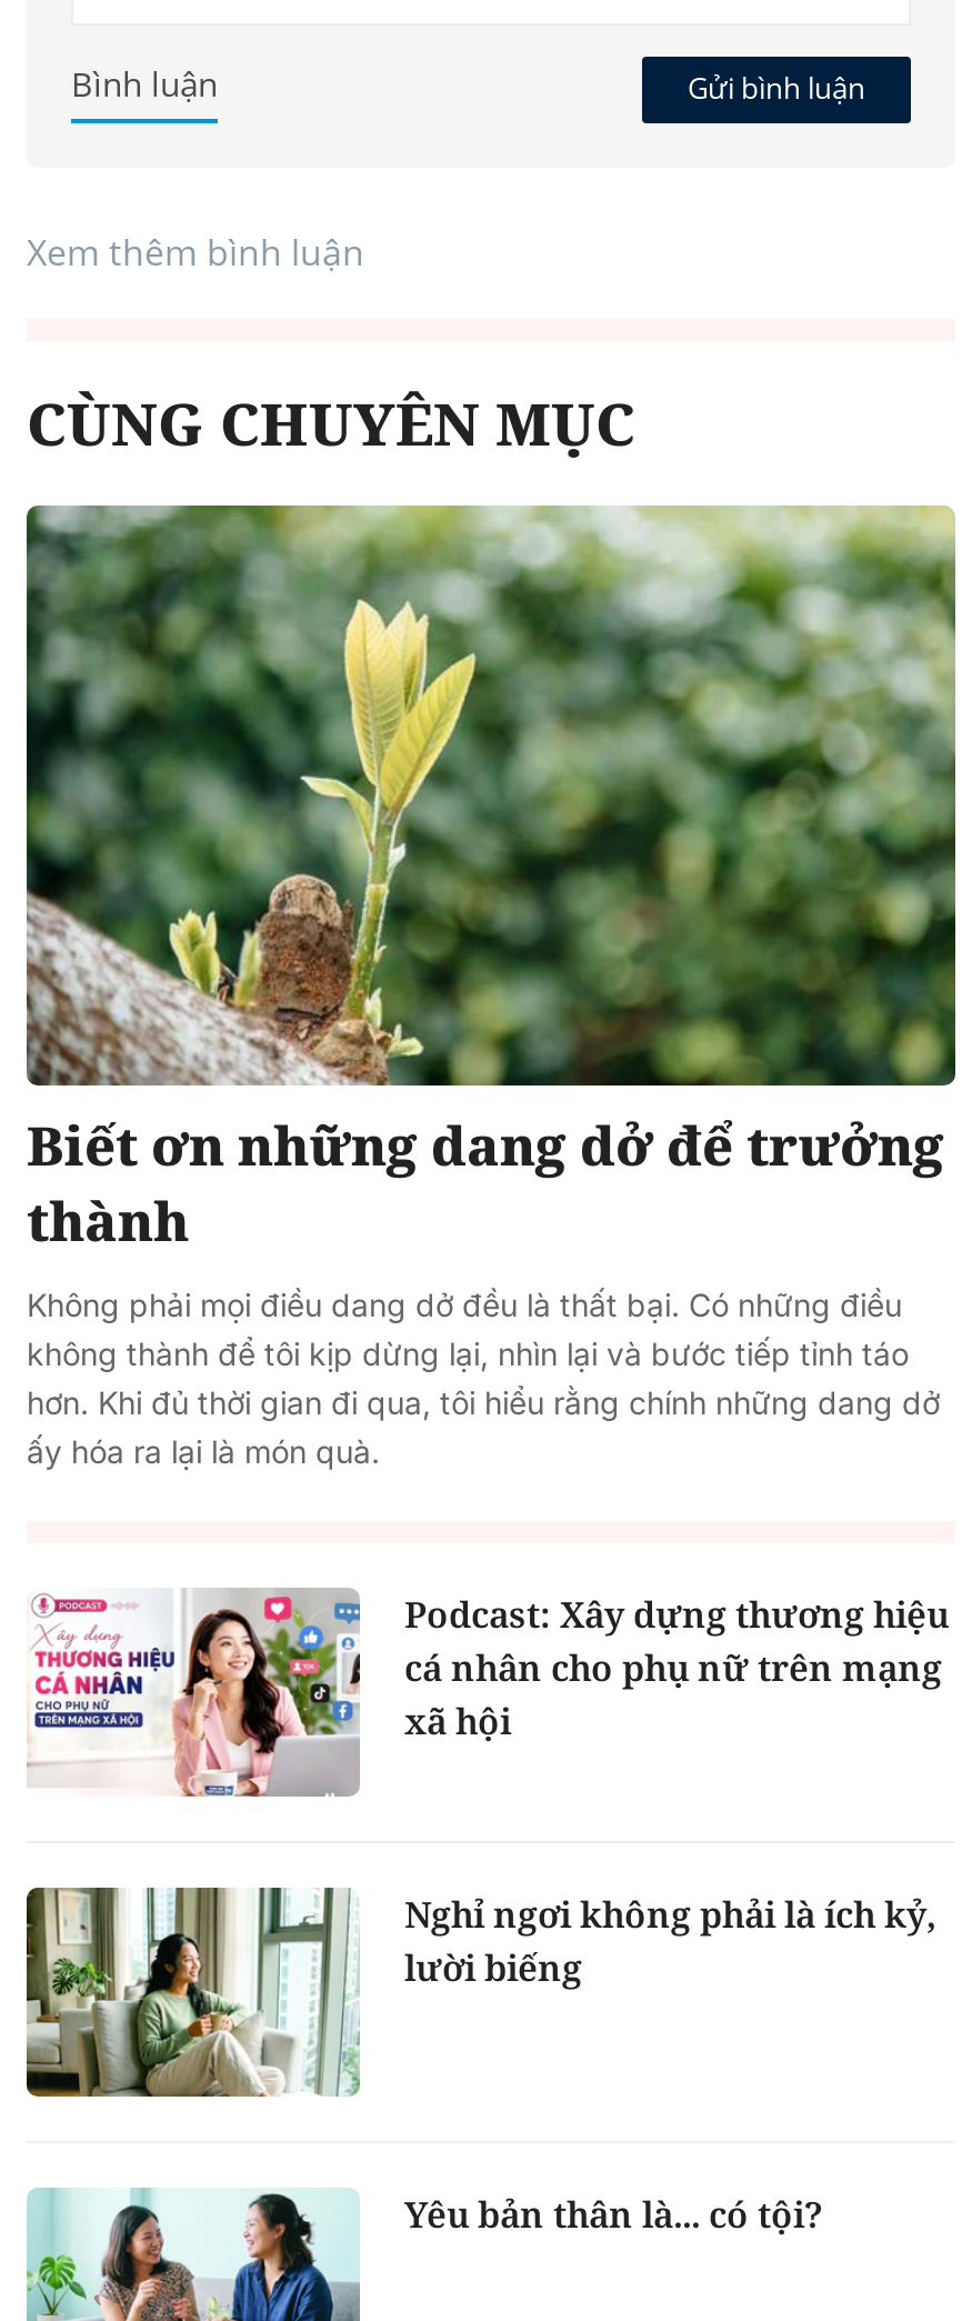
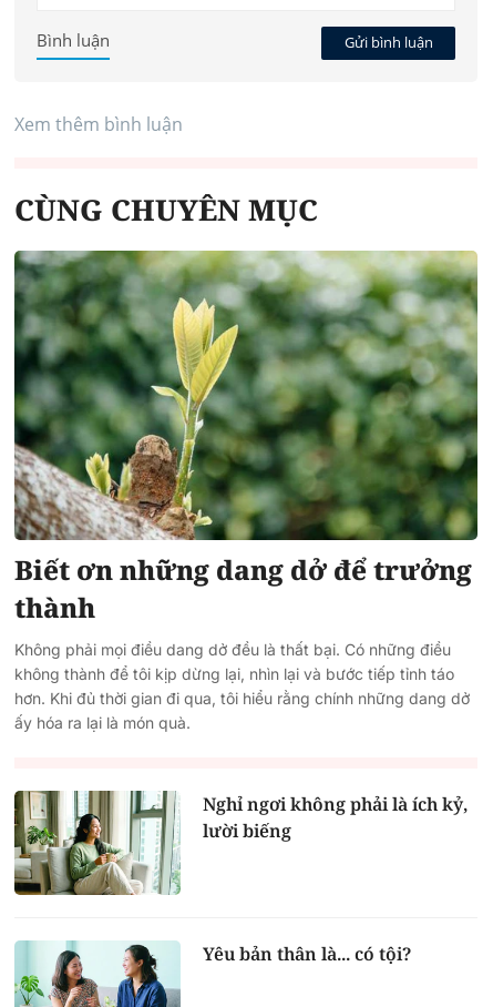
- [image]
- Podcast: Xây dựng thương hiệu
- cá nhân cho phụ nữ trên mạng
- xã hội
